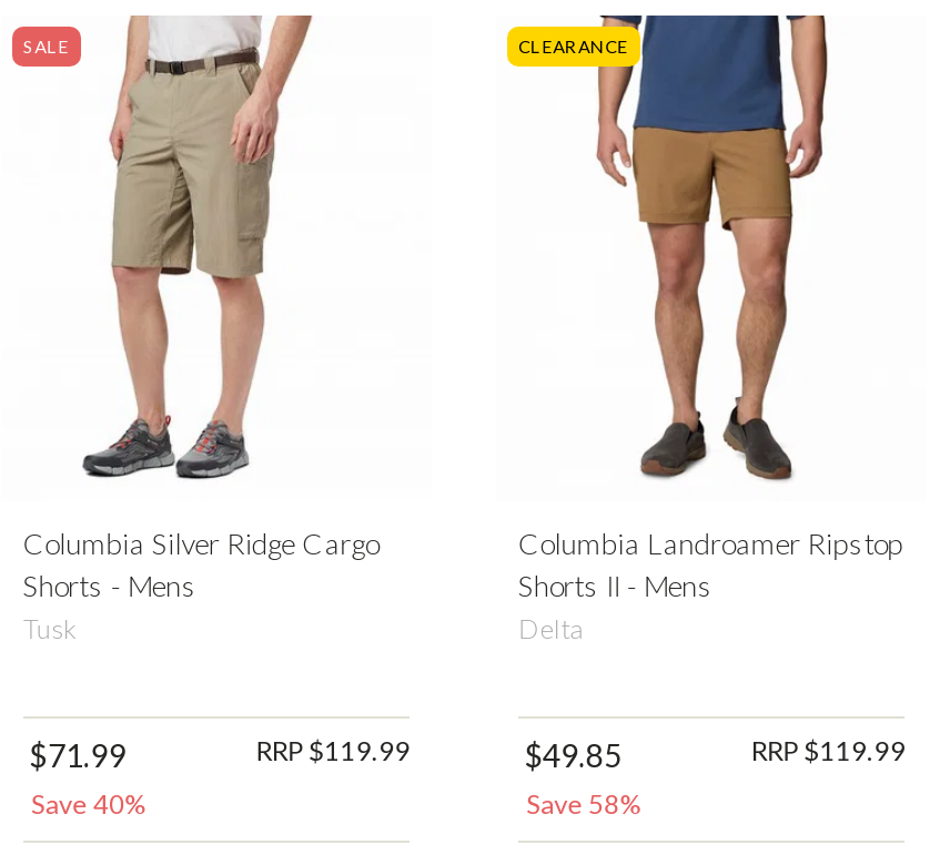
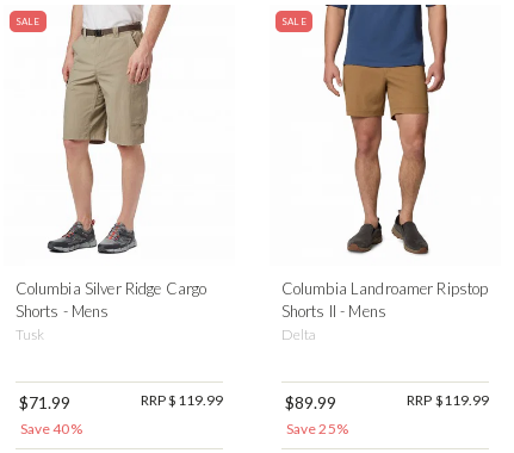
- CLEARANCE
+ SALE

- $49.85
+ $89.99

- Save 58%
+ Save 25%
